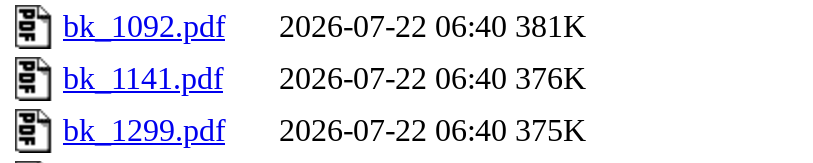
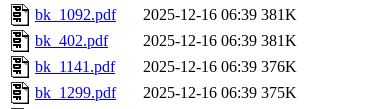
- 2026-07-22 06:40 381K
+ 2025-12-16 06:39 381K
+ bk_402.pdf
+ 2025-12-16 06:39 381K

- bk_1141.pdf 2026-07-22 06:40 376K
+ bk_1141.pdf 2025-12-16 06:39 376K

- bk_1299.pdf 2026-07-22 06:40 375K
+ bk_1299.pdf 2025-12-16 06:39 375K
